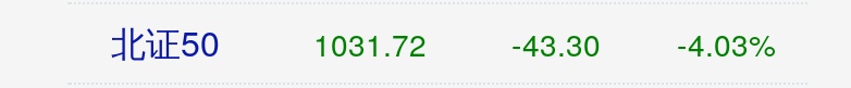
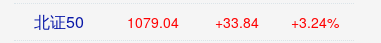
- 1031.72
+ 1079.04

- -43.30
+ +33.84

- -4.03%
+ +3.24%
